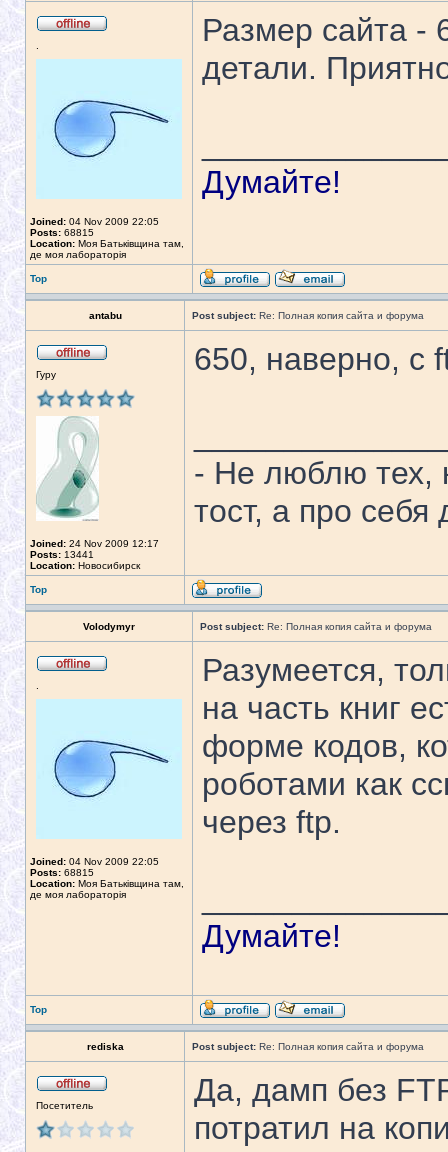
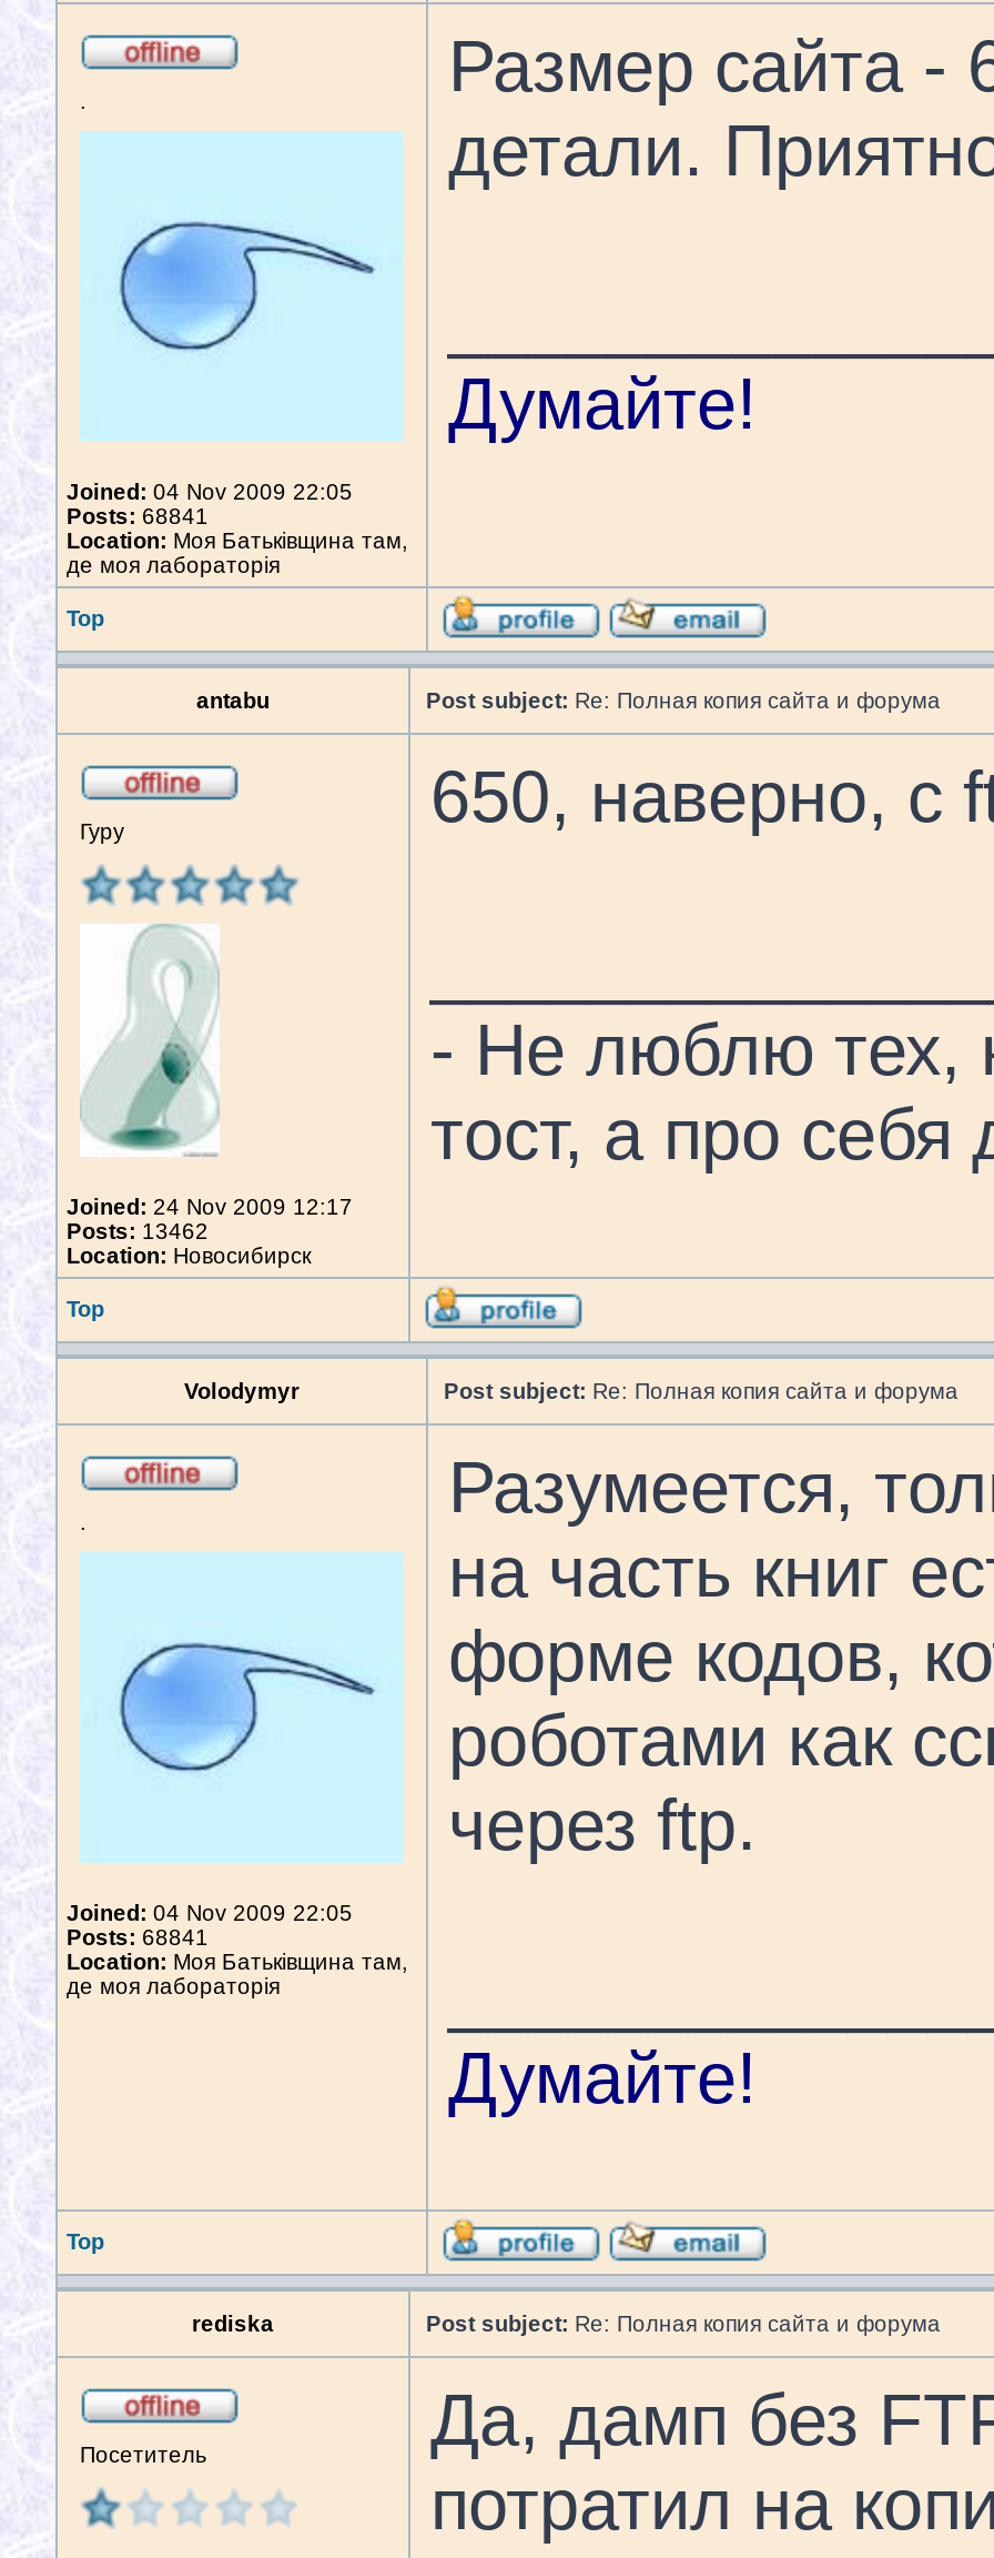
- Posts: 68815
+ Posts: 68841

- Posts: 13441
+ Posts: 13462

- Posts: 68815
+ Posts: 68841
